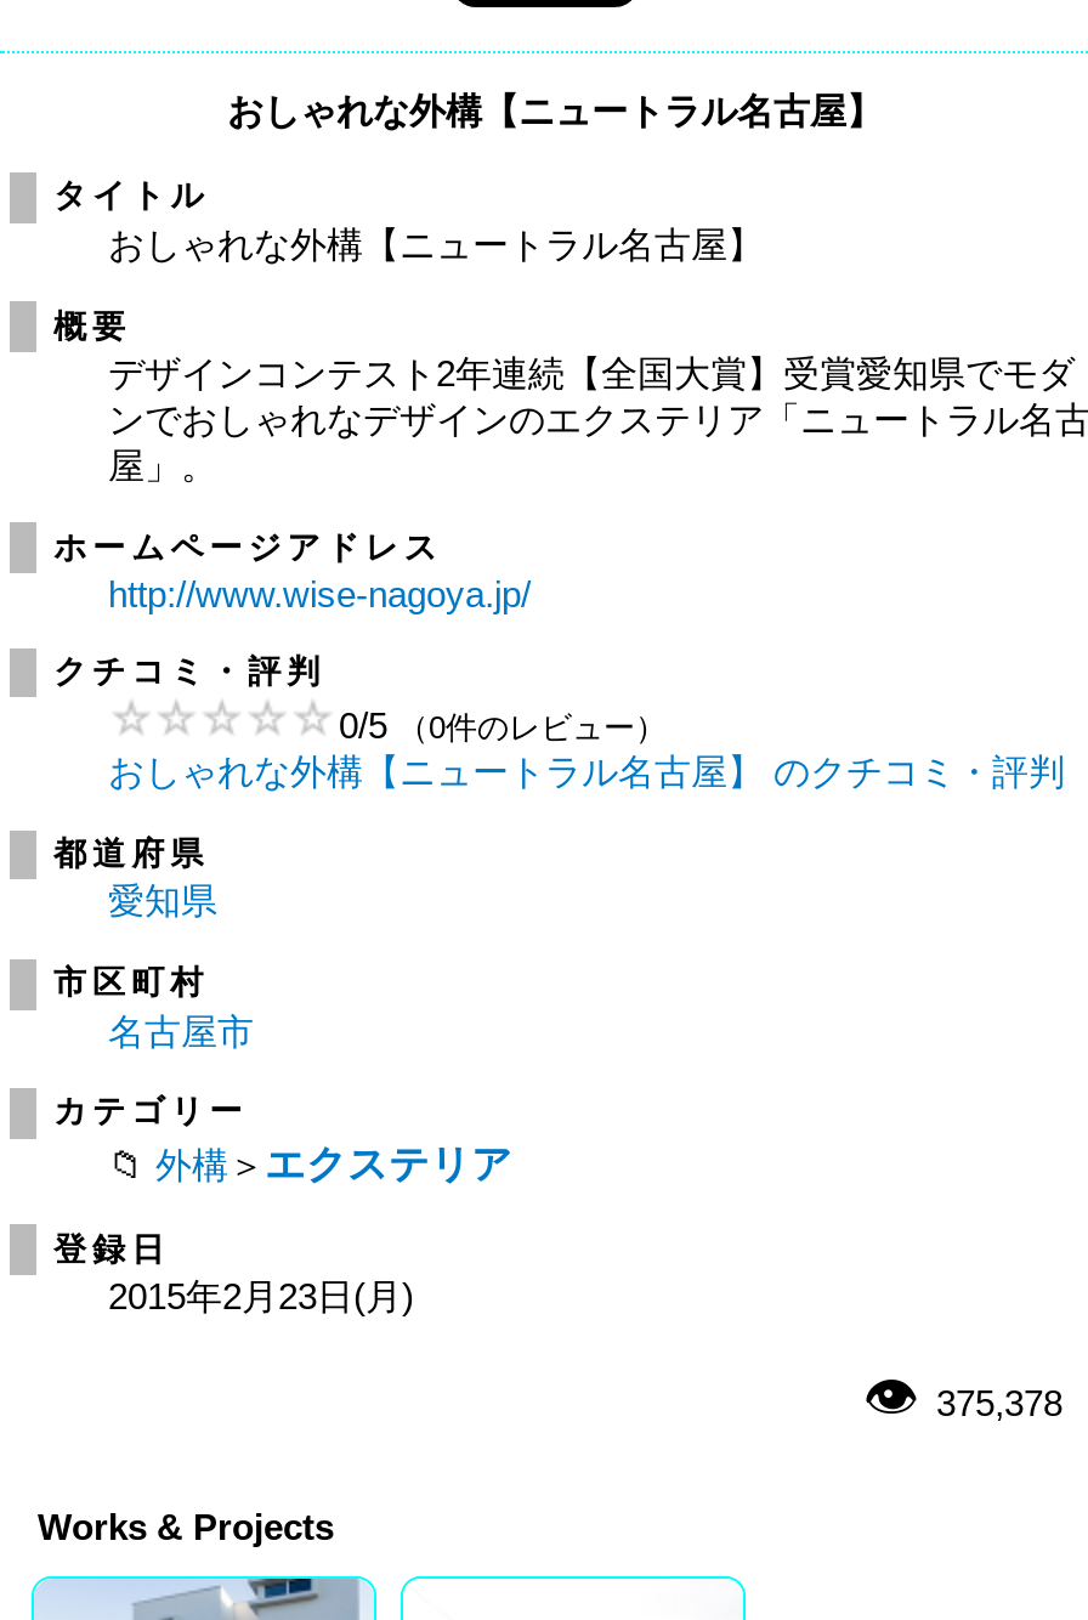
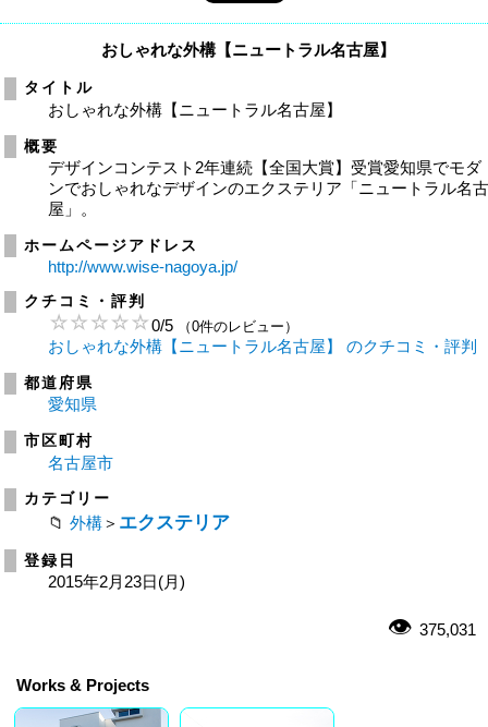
- 375,378
+ 375,031
